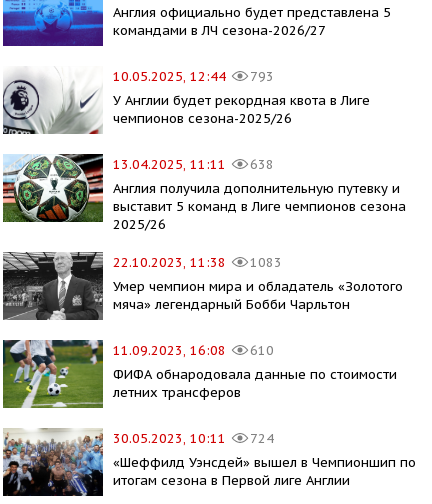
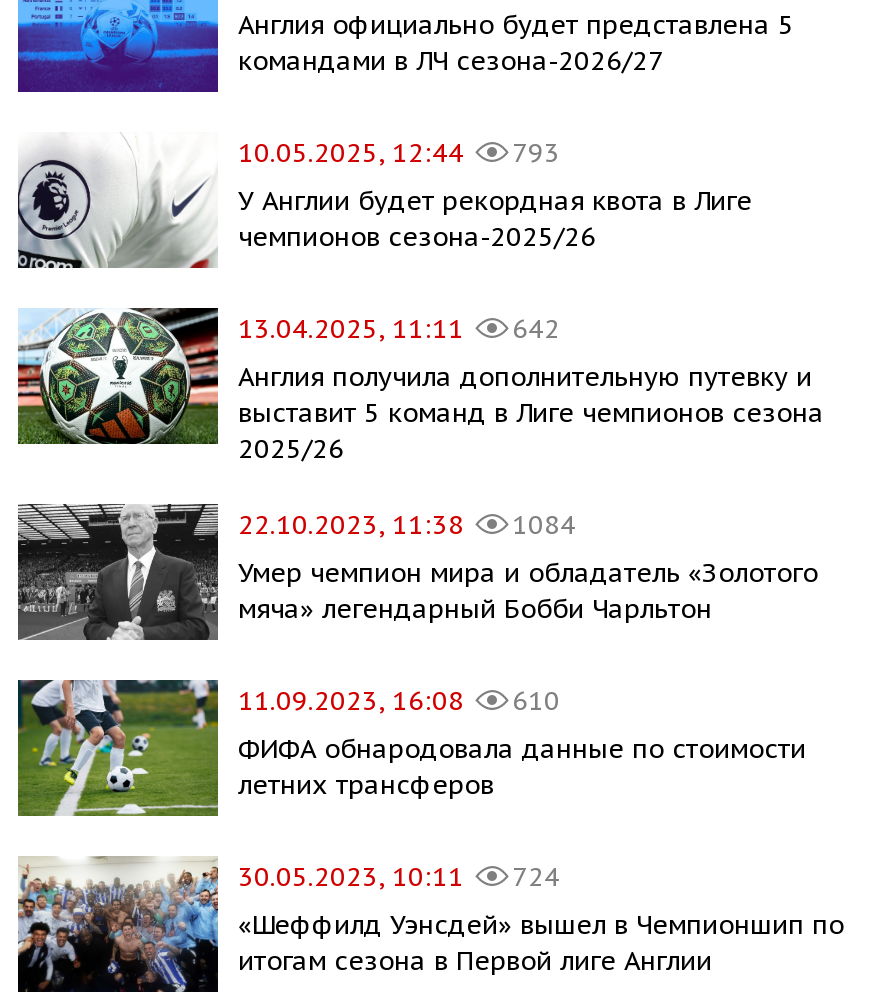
- 13.04.2025, 11:11 638
+ 13.04.2025, 11:11 642

- 22.10.2023, 11:38 1083
+ 22.10.2023, 11:38 1084
